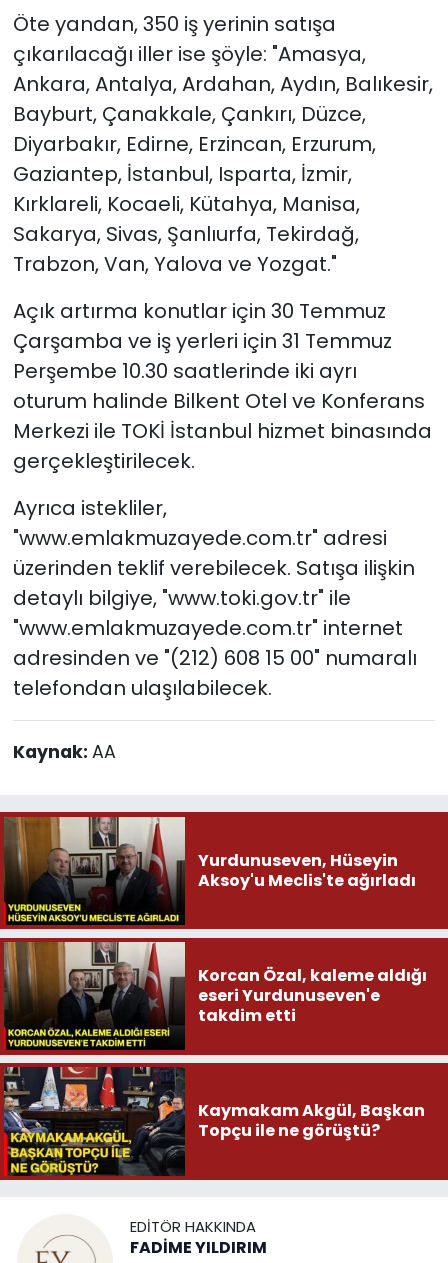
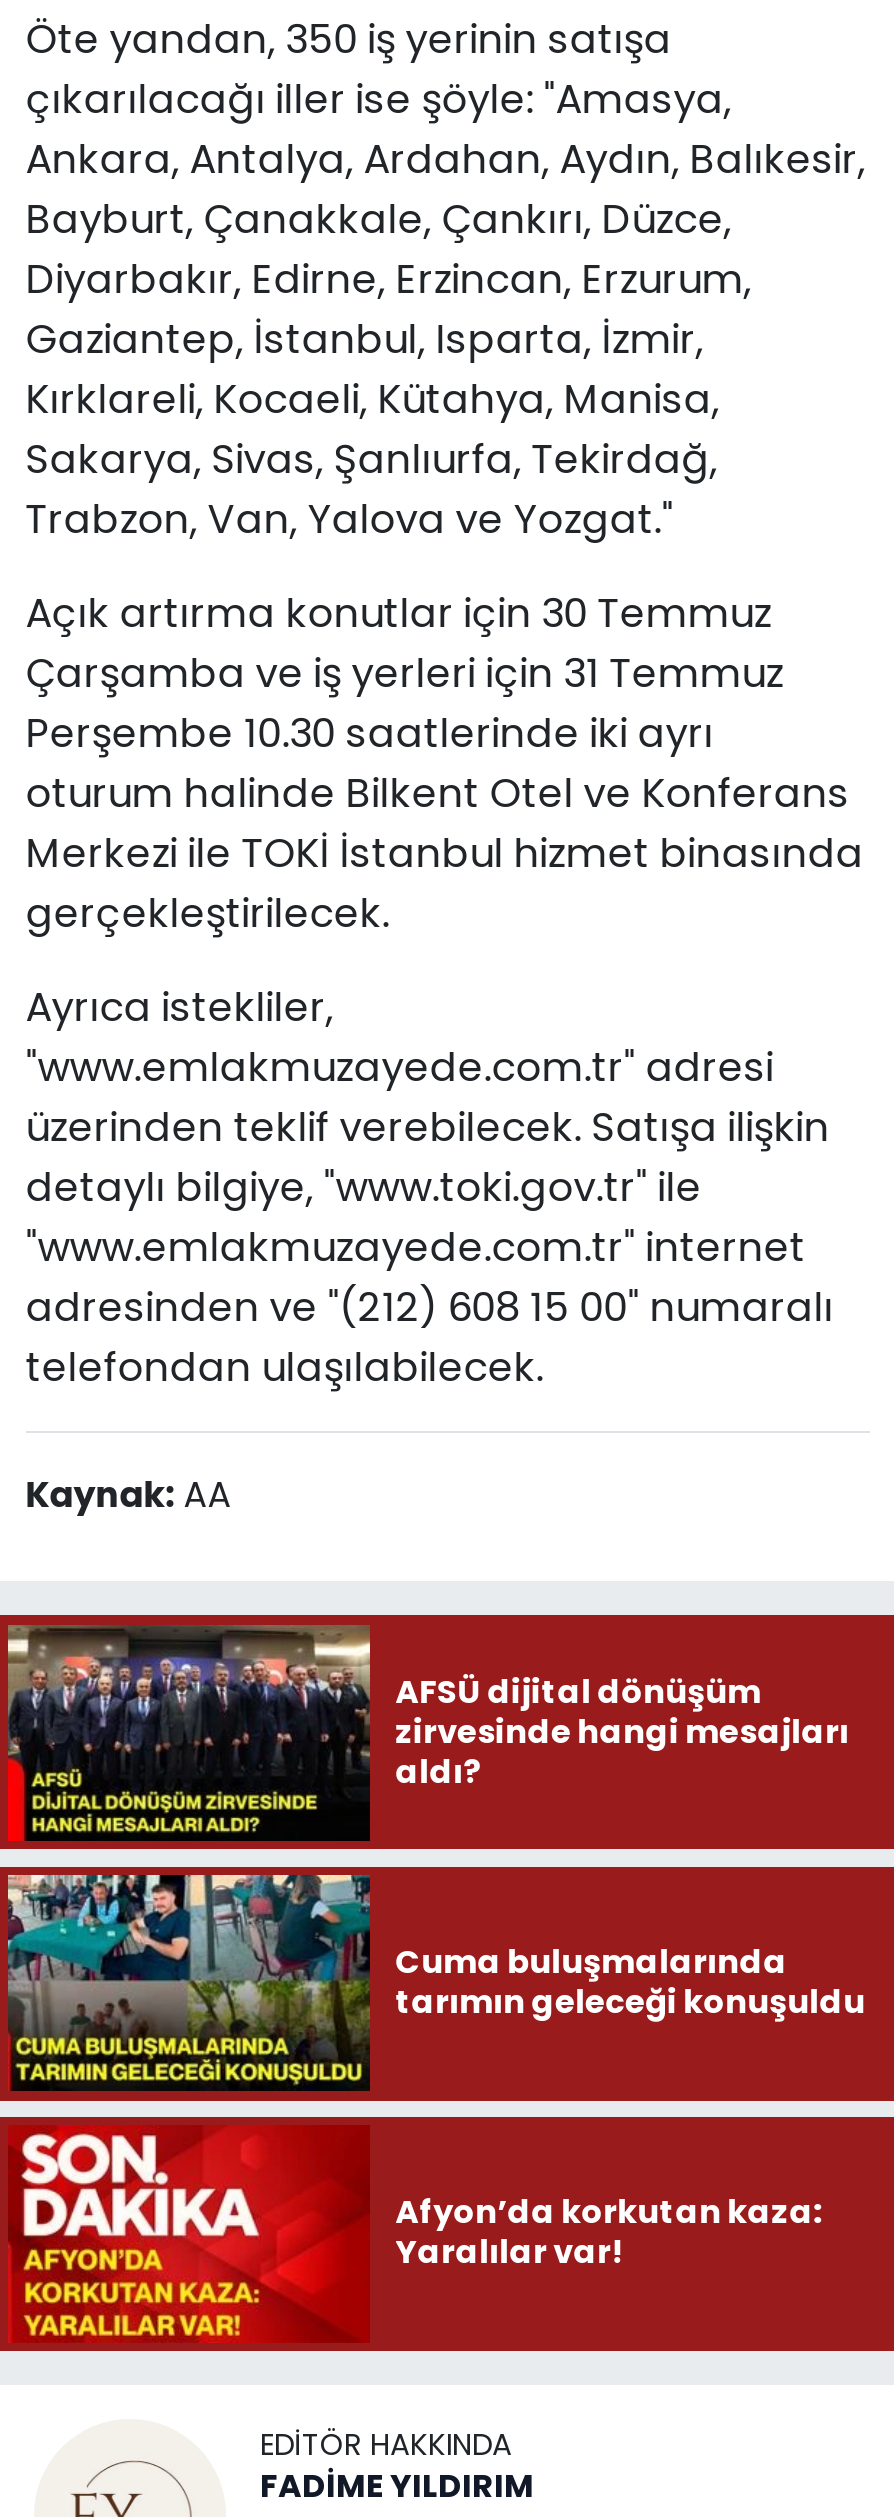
- [image]
- Yurdunuseven, Hüseyin
- Aksoy'u Meclis'te ağırladı
+ [image]
+ AFSÜ dijital dönüşüm
+ zirvesinde hangi mesajları
+ aldı?

- [image]
- Korcan Özal, kaleme aldığı
- eseri Yurdunuseven'e
- takdim etti
+ [image]
+ Cuma buluşmalarında
+ tarımın geleceği konuşuldu

- [image]
- Kaymakam Akgül, Başkan
- Topçu ile ne görüştü?
+ [image]
+ Afyon’da korkutan kaza:
+ Yaralılar var!
